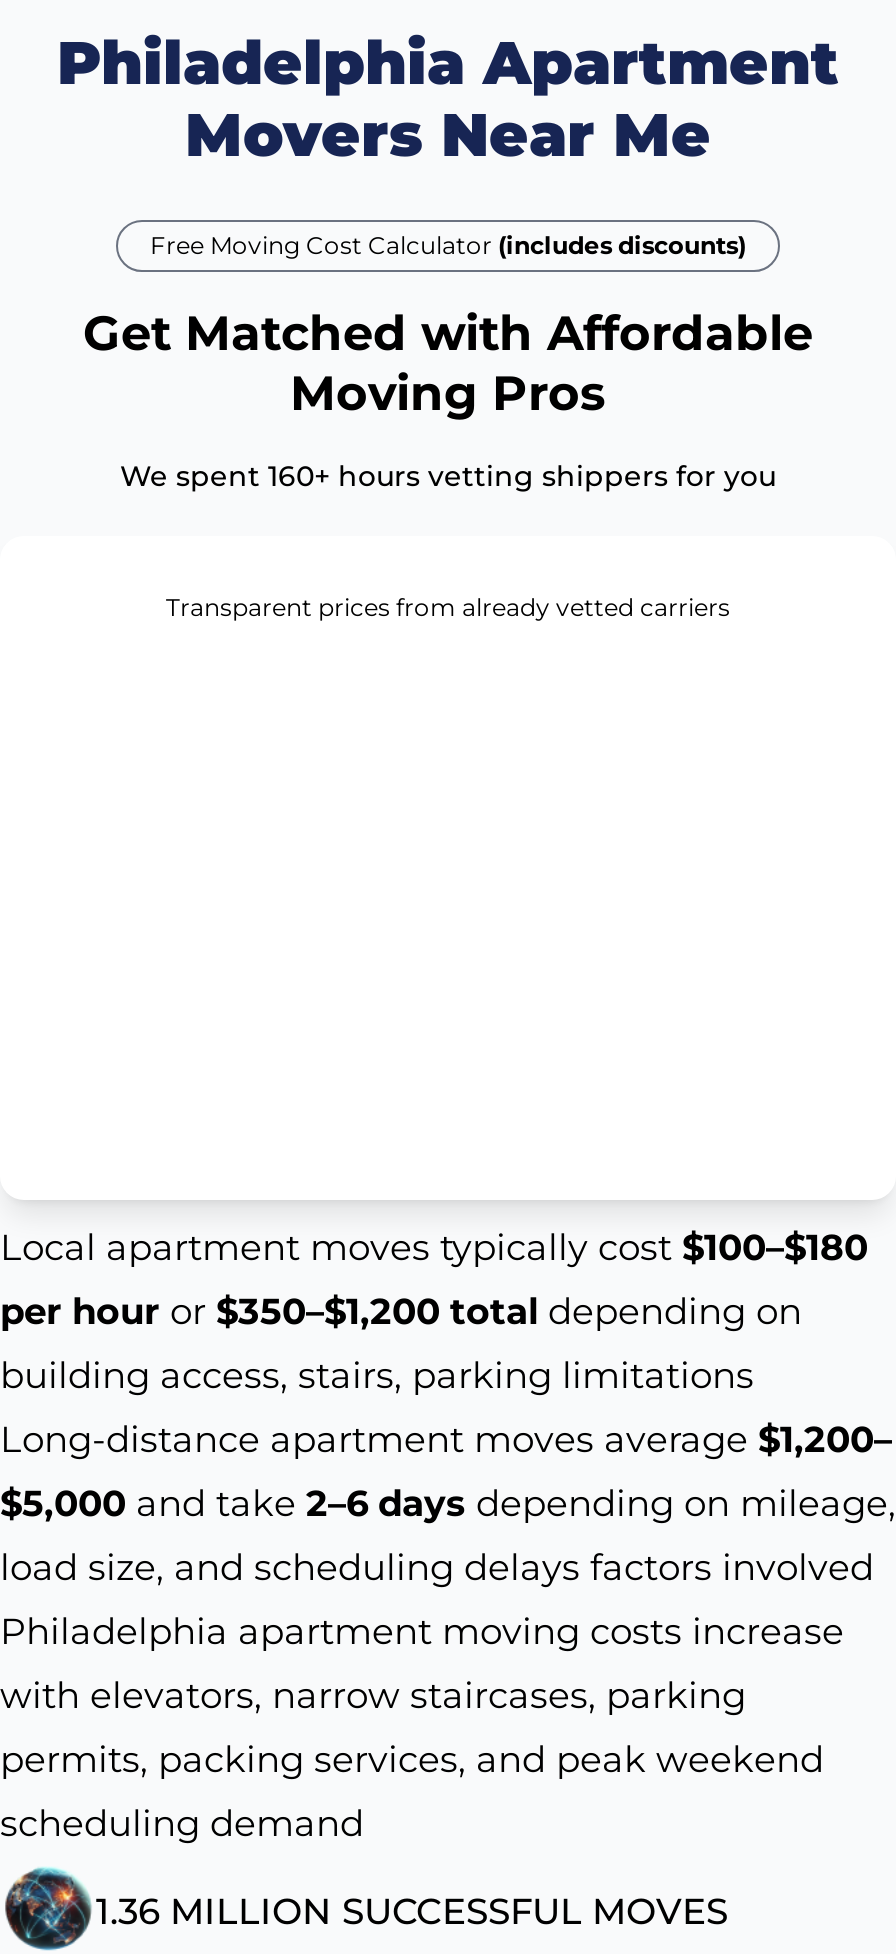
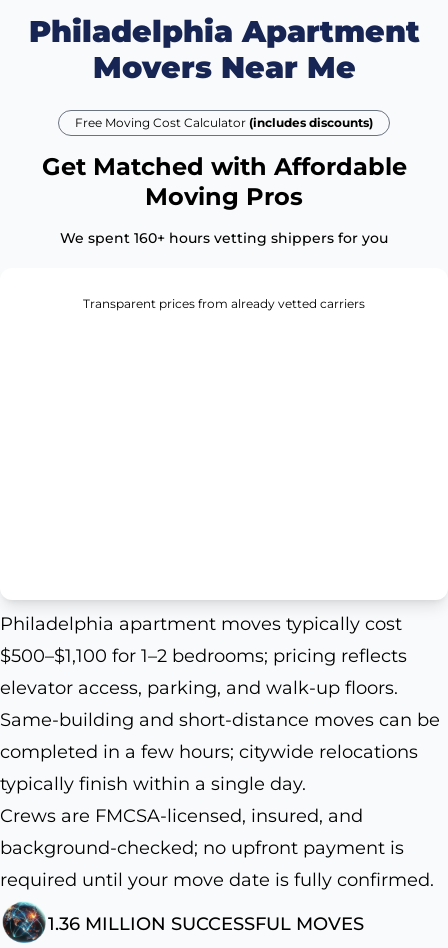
- Local apartment moves typically cost $100–$180
- per hour or $350–$1,200 total depending on
- building access, stairs, parking limitations
- Long-distance apartment moves average $1,200–
- $5,000 and take 2–6 days depending on mileage,
- load size, and scheduling delays factors involved
- Philadelphia apartment moving costs increase
- with elevators, narrow staircases, parking
- permits, packing services, and peak weekend
- scheduling demand
+ Philadelphia apartment moves typically cost
+ $500–$1,100 for 1–2 bedrooms; pricing reflects
+ elevator access, parking, and walk-up floors.
+ Same-building and short-distance moves can be
+ completed in a few hours; citywide relocations
+ typically finish within a single day.
+ Crews are FMCSA-licensed, insured, and
+ background-checked; no upfront payment is
+ required until your move date is fully confirmed.
